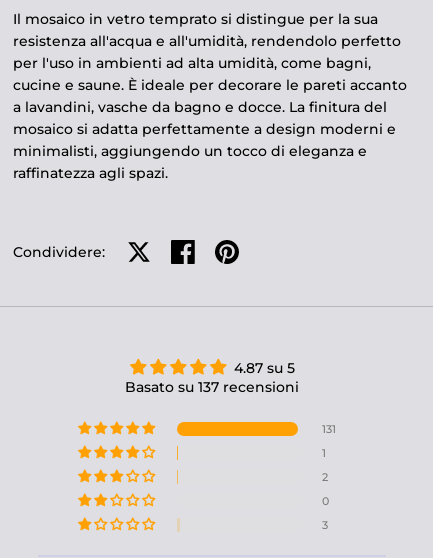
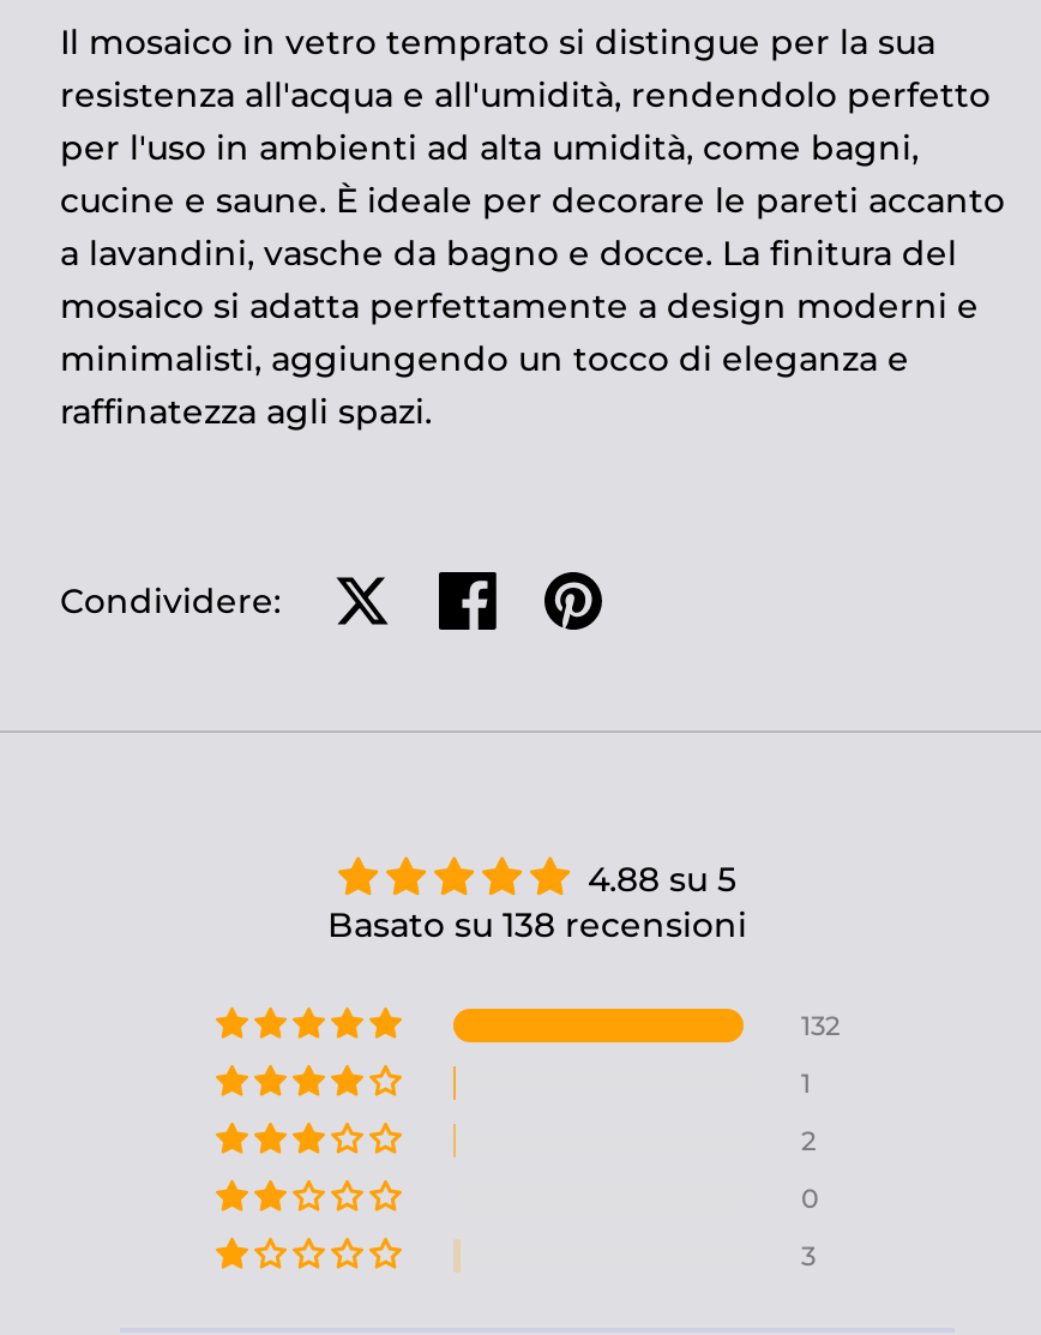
- 4.87 su 5
+ 4.88 su 5

- Basato su 137 recensioni
+ Basato su 138 recensioni

- 131
+ 132
